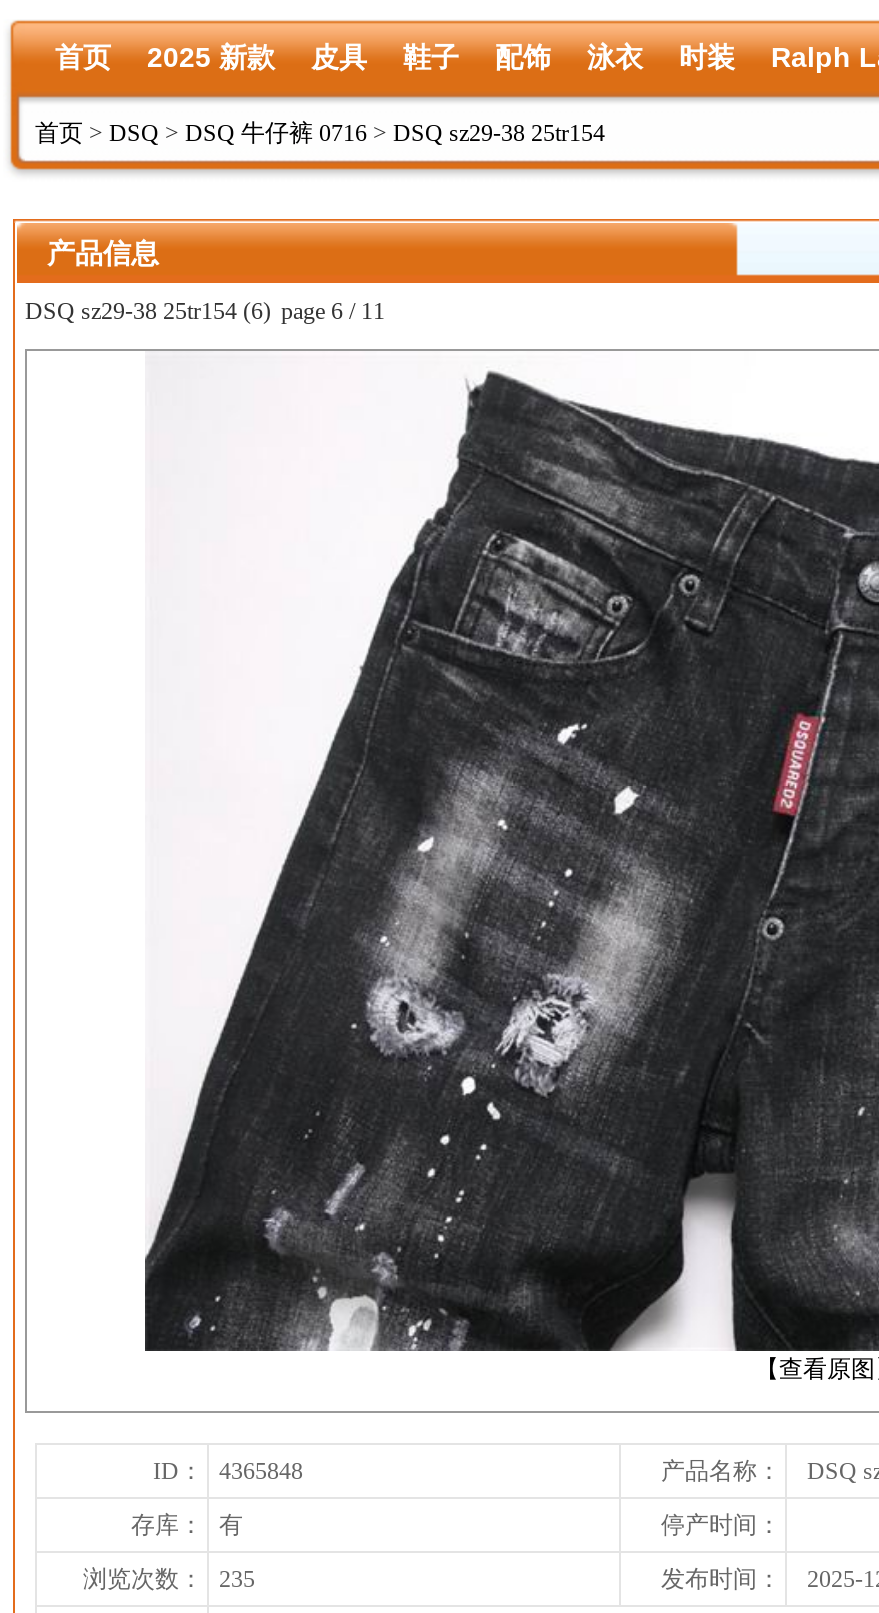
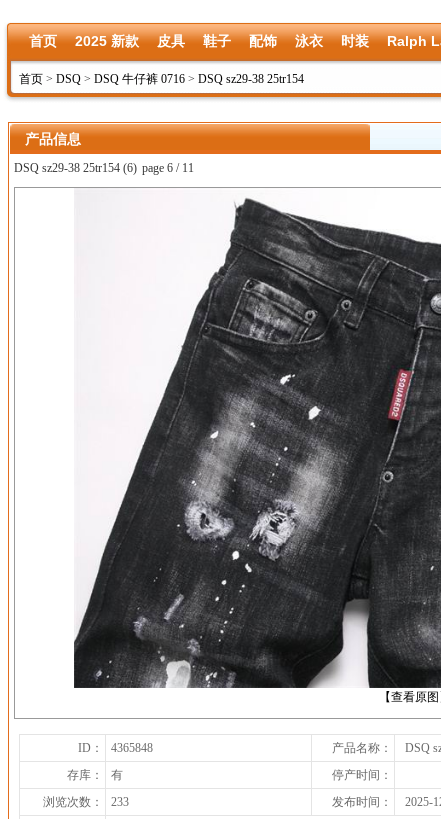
- 浏览次数： 235
+ 浏览次数： 233
